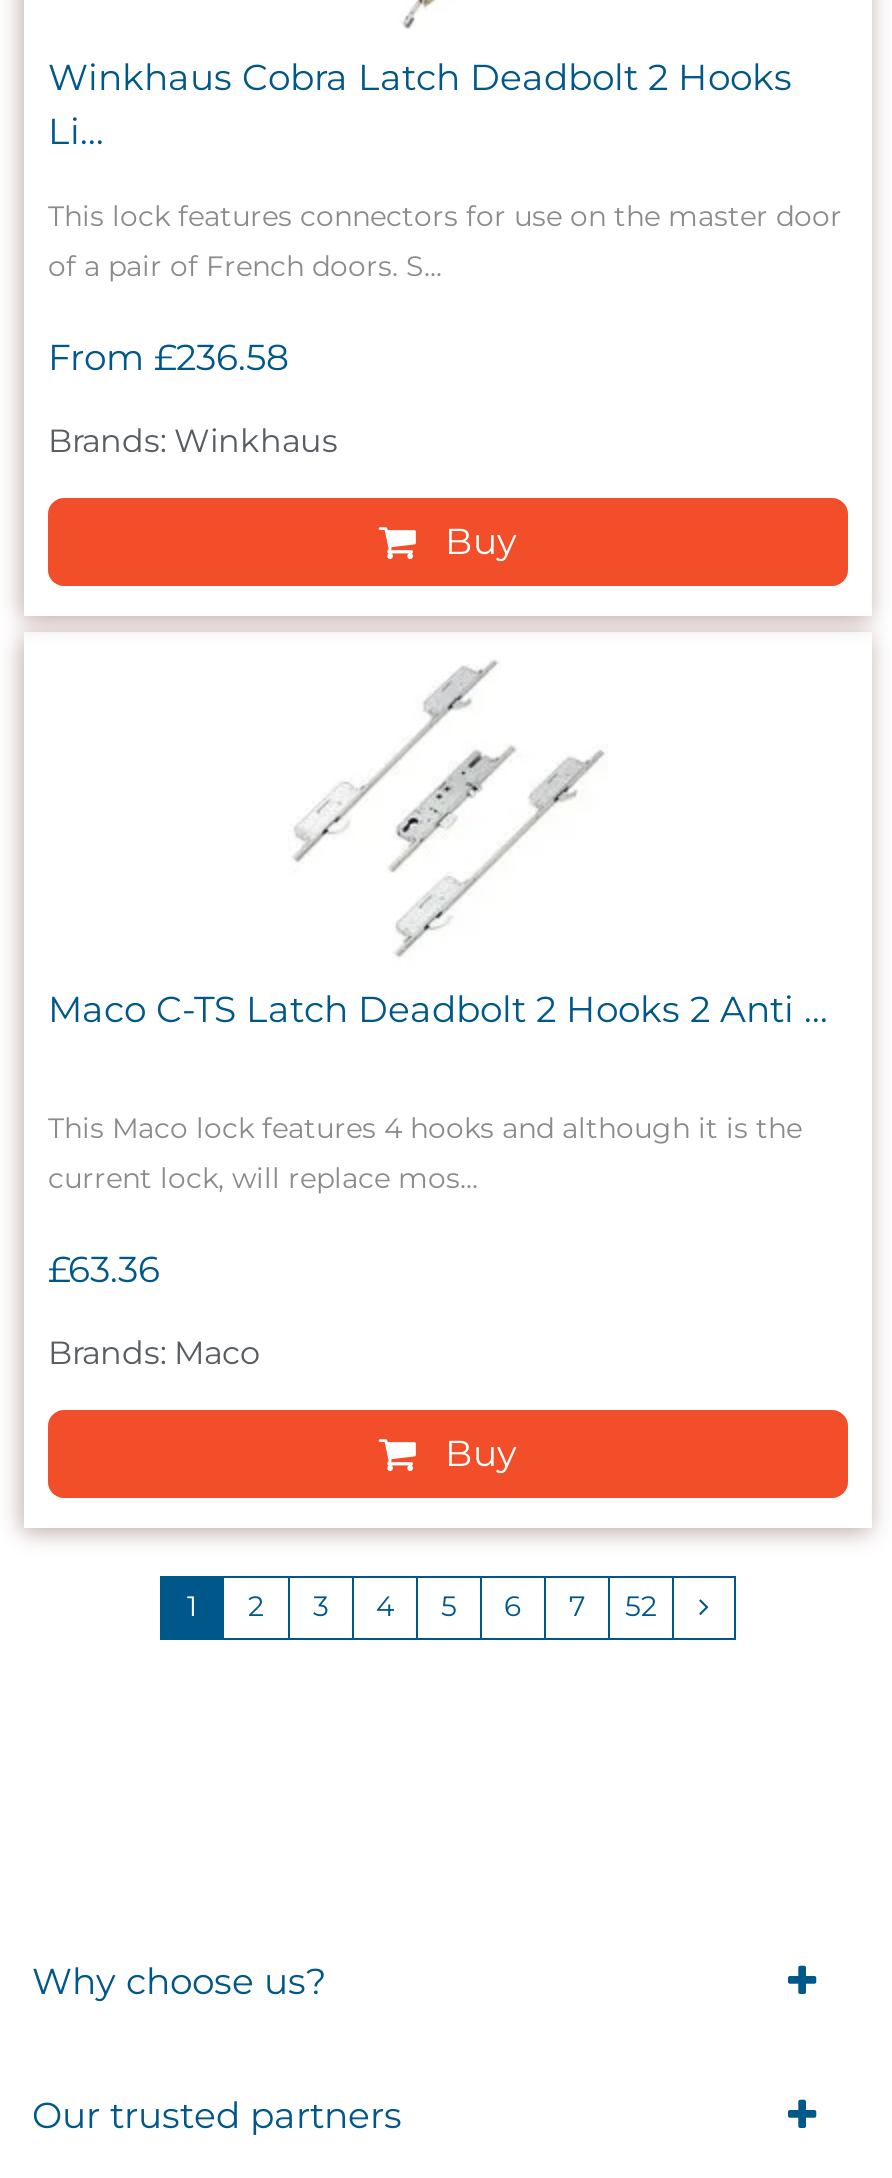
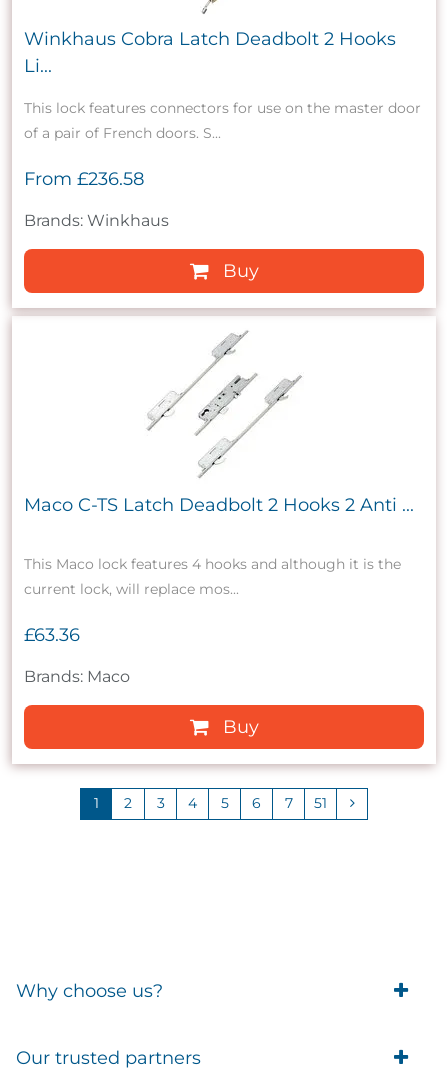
- 1 2 3 4 5 6 7 52
+ 1 2 3 4 5 6 7 51
